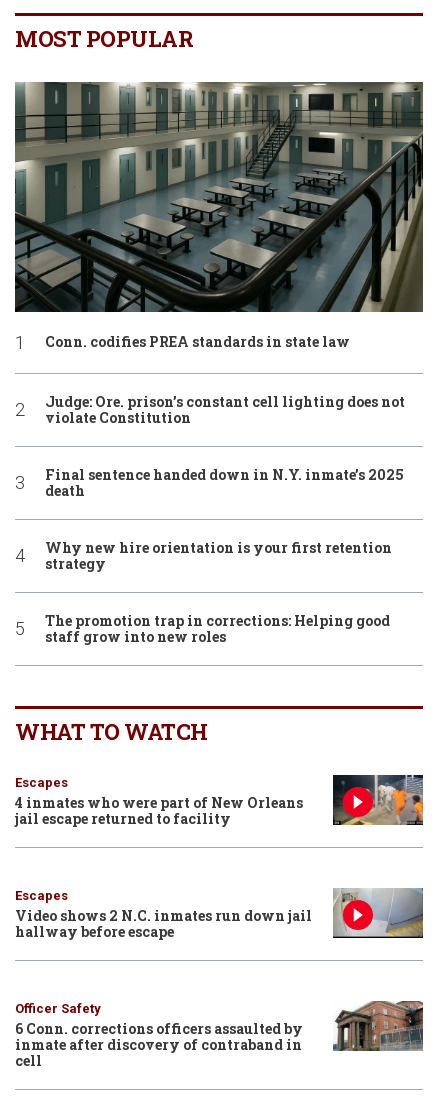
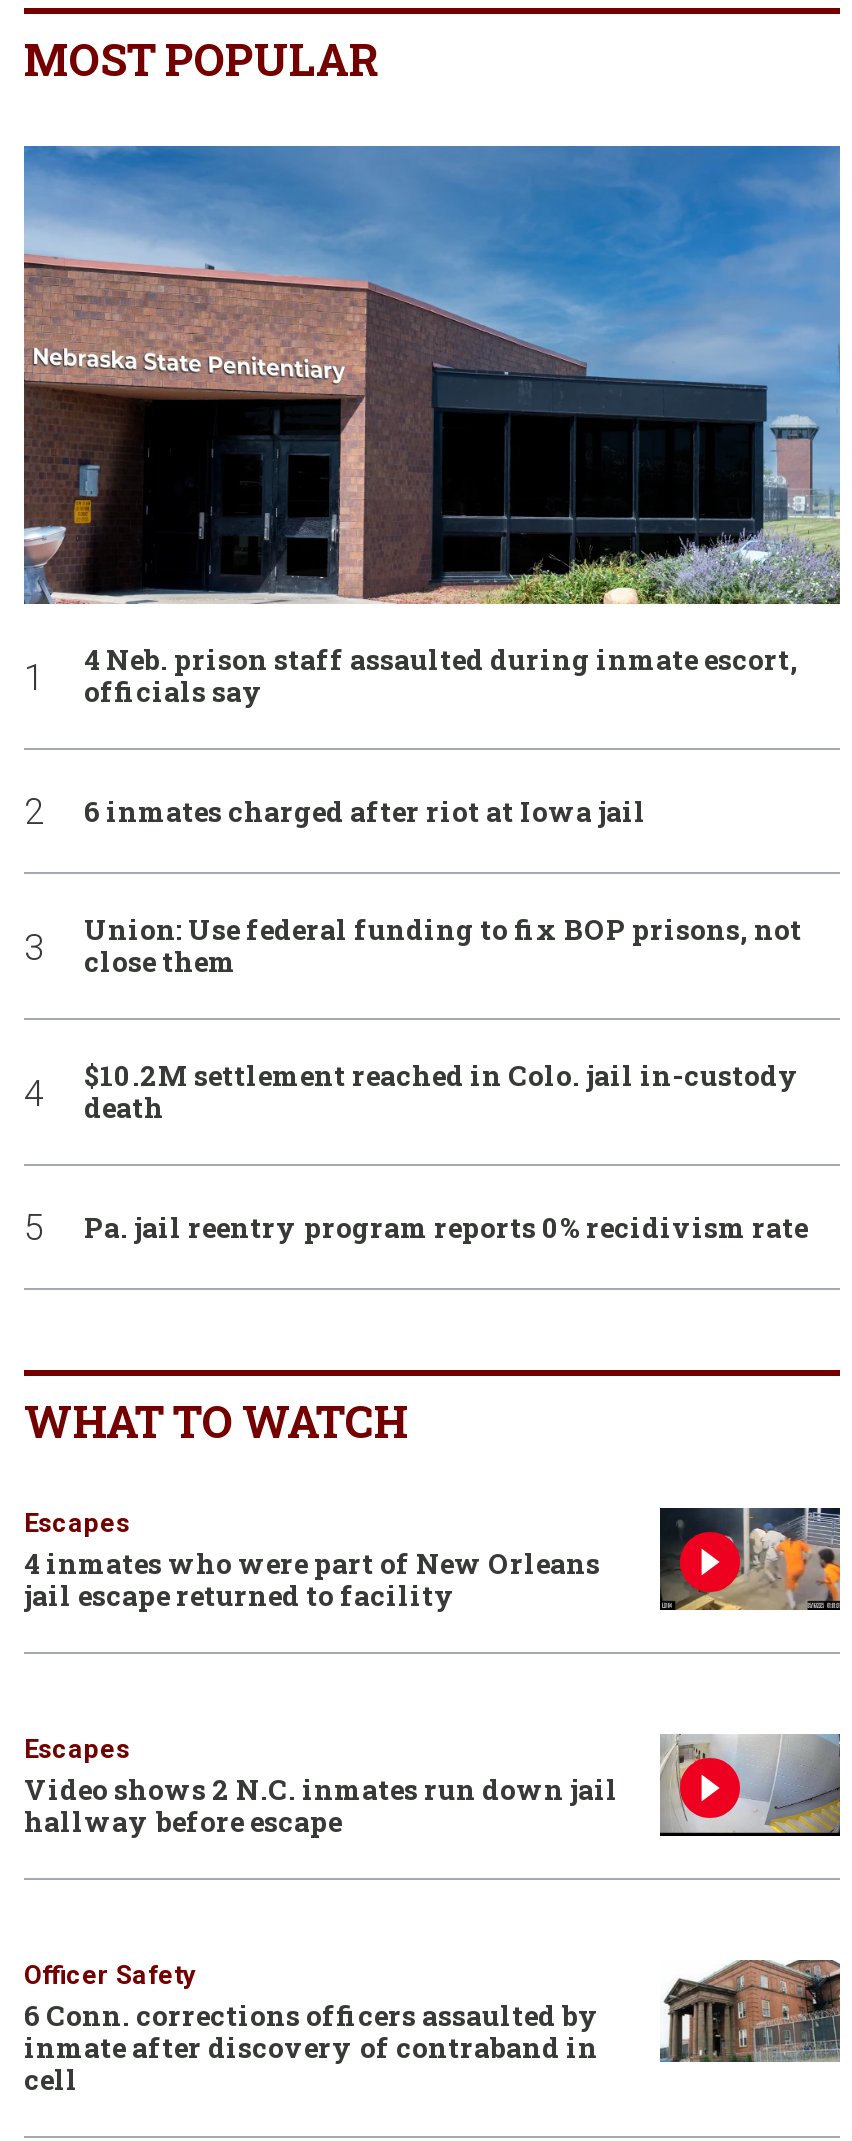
- [image]
- Conn. codifies PREA standards in state law
- Judge: Ore. prison’s constant cell lighting does not
- violate Constitution
- Final sentence handed down in N.Y. inmate’s 2025
+ [image]
+ 4 Neb. prison staff assaulted during inmate escort,
+ officials say
+ 6 inmates charged after riot at Iowa jail
+ Union: Use federal funding to fix BOP prisons, not
+ close them
+ $10.2M settlement reached in Colo. jail in-custody

moved down: death

- Why new hire orientation is your first retention
- strategy
- The promotion trap in corrections: Helping good
- staff grow into new roles
+ Pa. jail reentry program reports 0% recidivism rate
